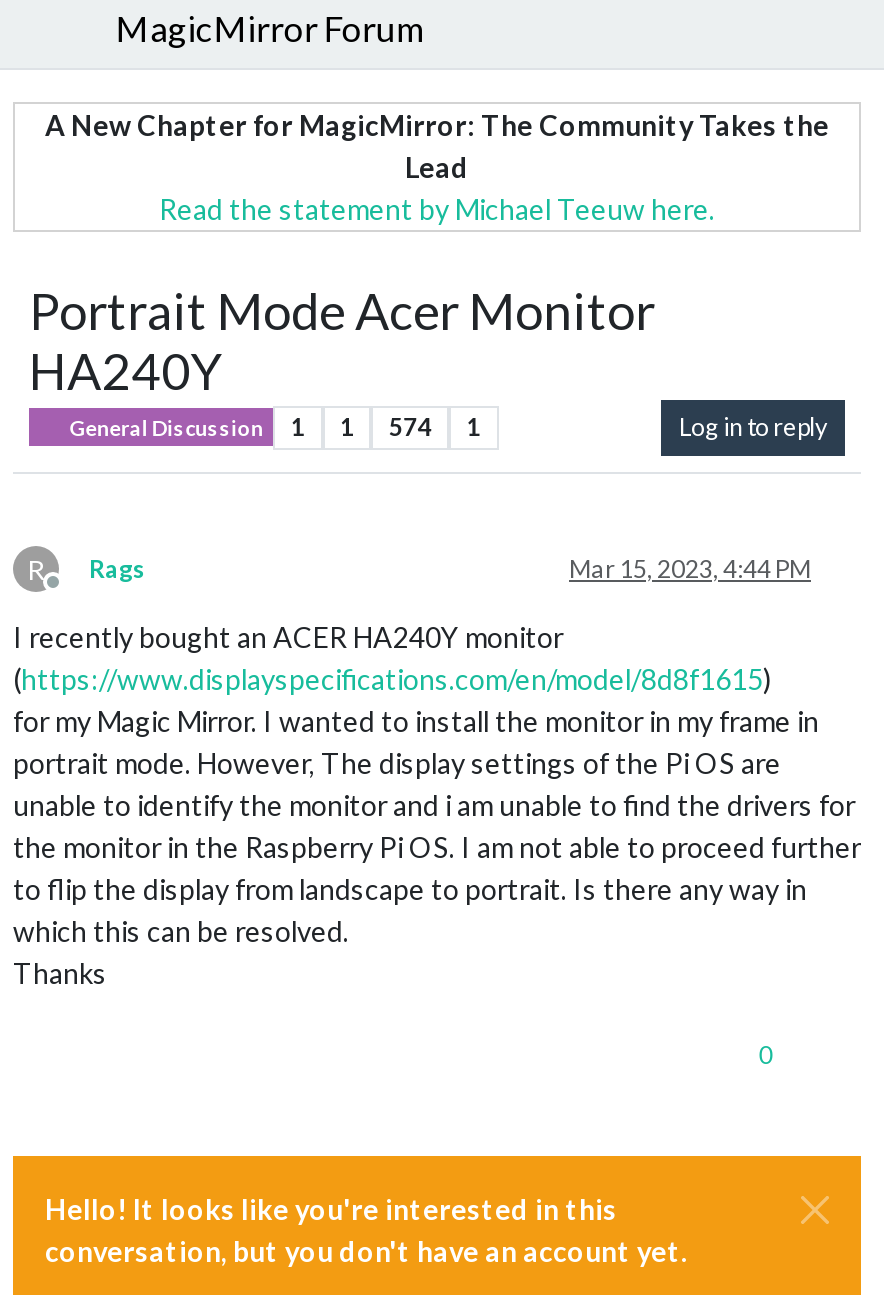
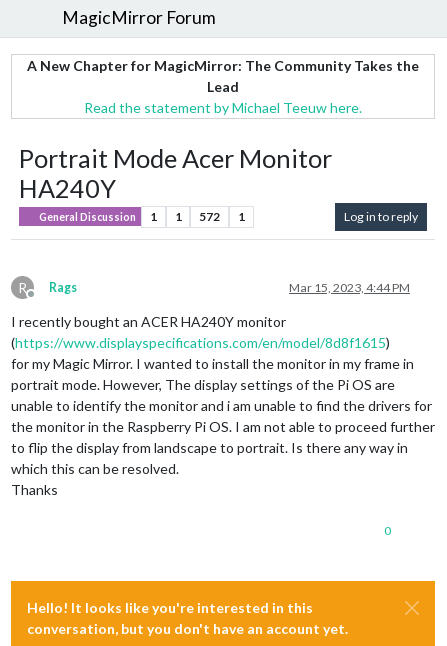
- General Discussion 1 1 574 1
+ General Discussion 1 1 572 1
